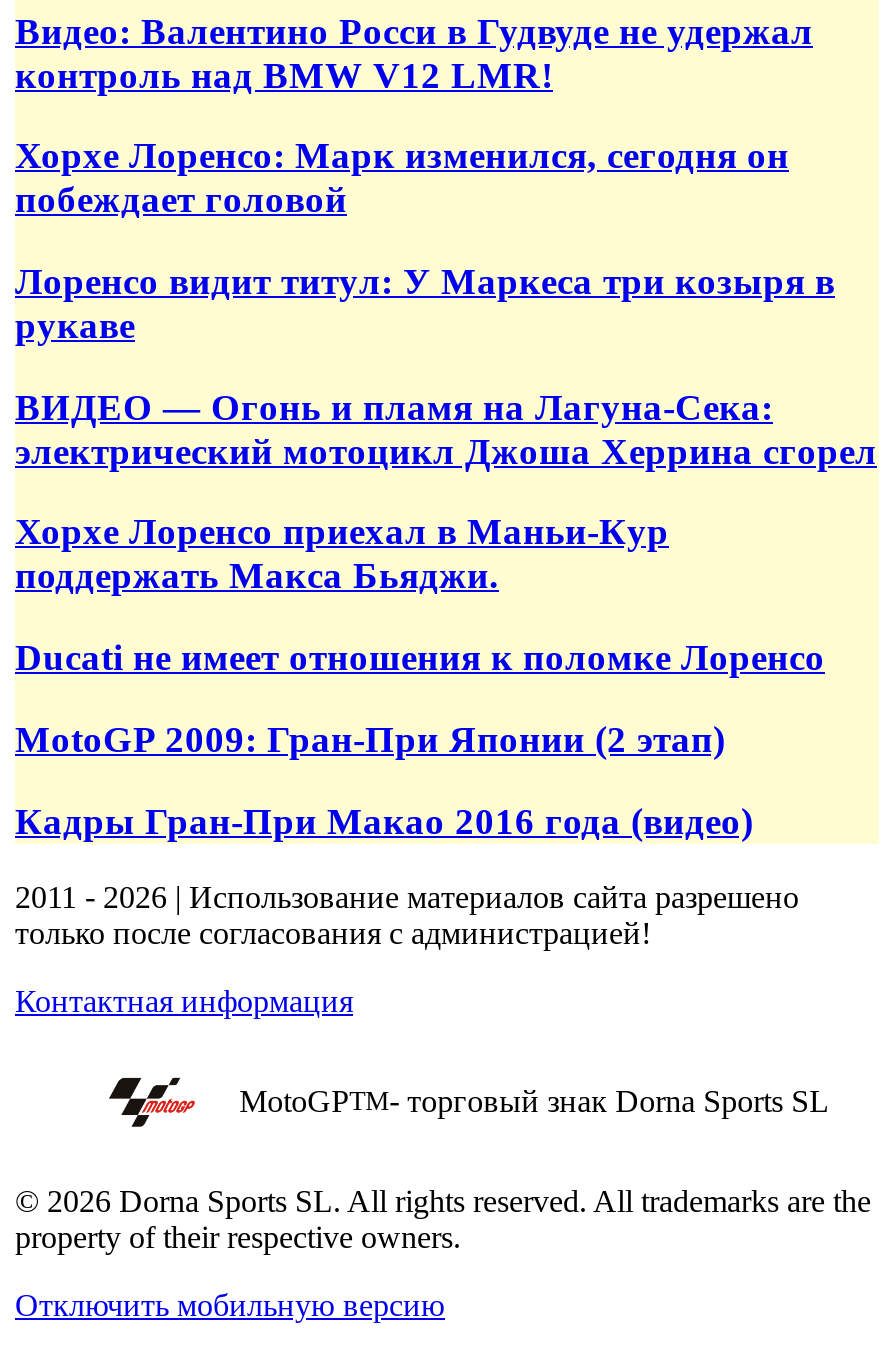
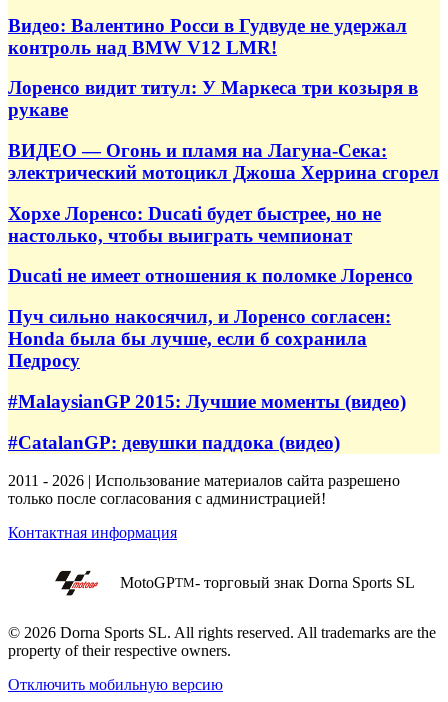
- Хорхе Лоренсо: Марк изменился, сегодня он
- побеждает головой

moved up: Лоренсо видит титул: У Маркеса три козыря в | рукаве | ВИДЕО — Огонь и пламя на Лагуна-Сека: | электрический мотоцикл Джоша Херрина сгорел

- Хорхе Лоренсо приехал в Маньи-Кур
- поддержать Макса Бьяджи.
+ Хорхе Лоренсо: Ducati будет быстрее, но не
+ настолько, чтобы выиграть чемпионат

moved up: Ducati не имеет отношения к поломке Лоренсо

- MotoGP 2009: Гран-При Японии (2 этап)
- Кадры Гран-При Макао 2016 года (видео)
+ Пуч сильно накосячил, и Лоренсо согласен:
+ Honda была бы лучше, если б сохранила
+ Педросу
+ #MalaysianGP 2015: Лучшие моменты (видео)
+ #CatalanGP: девушки паддока (видео)
